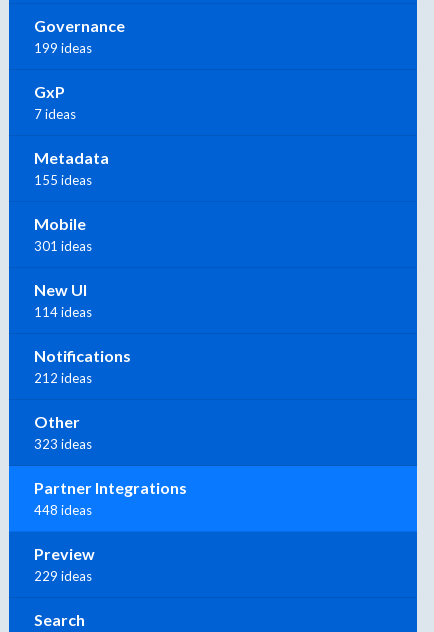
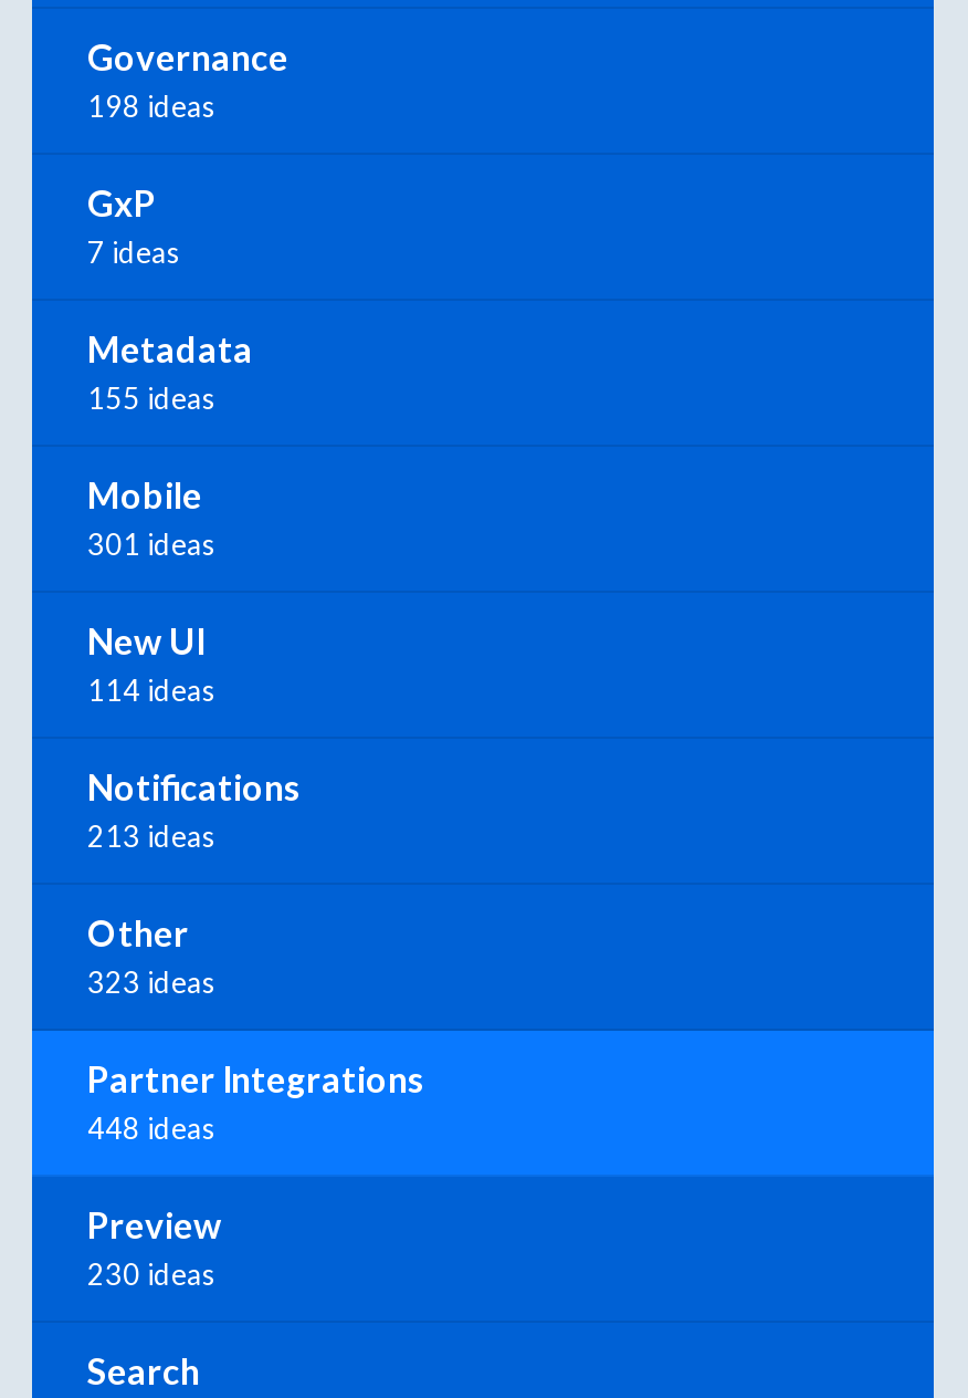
- 199 ideas
+ 198 ideas

- 212 ideas
+ 213 ideas

- 229 ideas
+ 230 ideas
